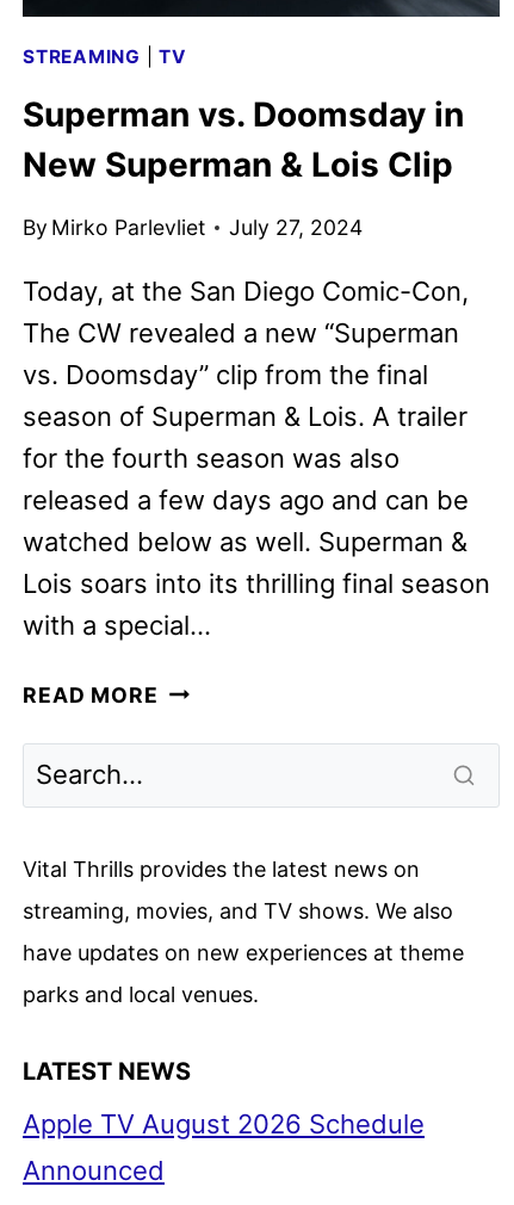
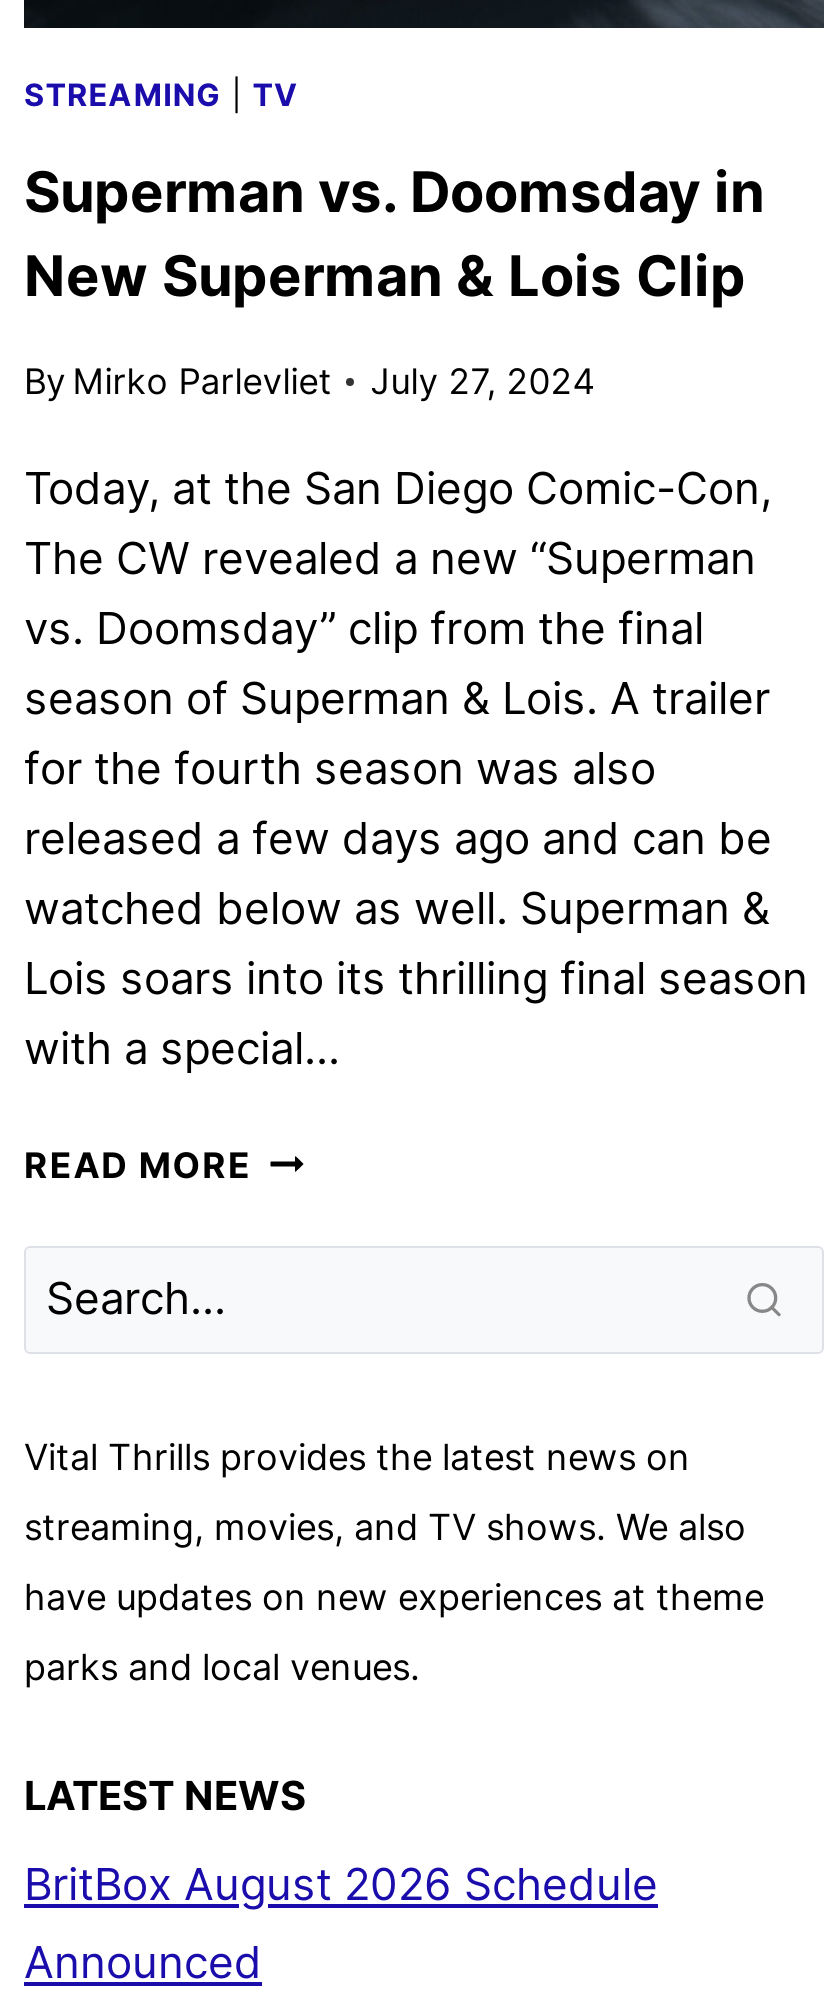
- Apple TV August 2026 Schedule
+ BritBox August 2026 Schedule
